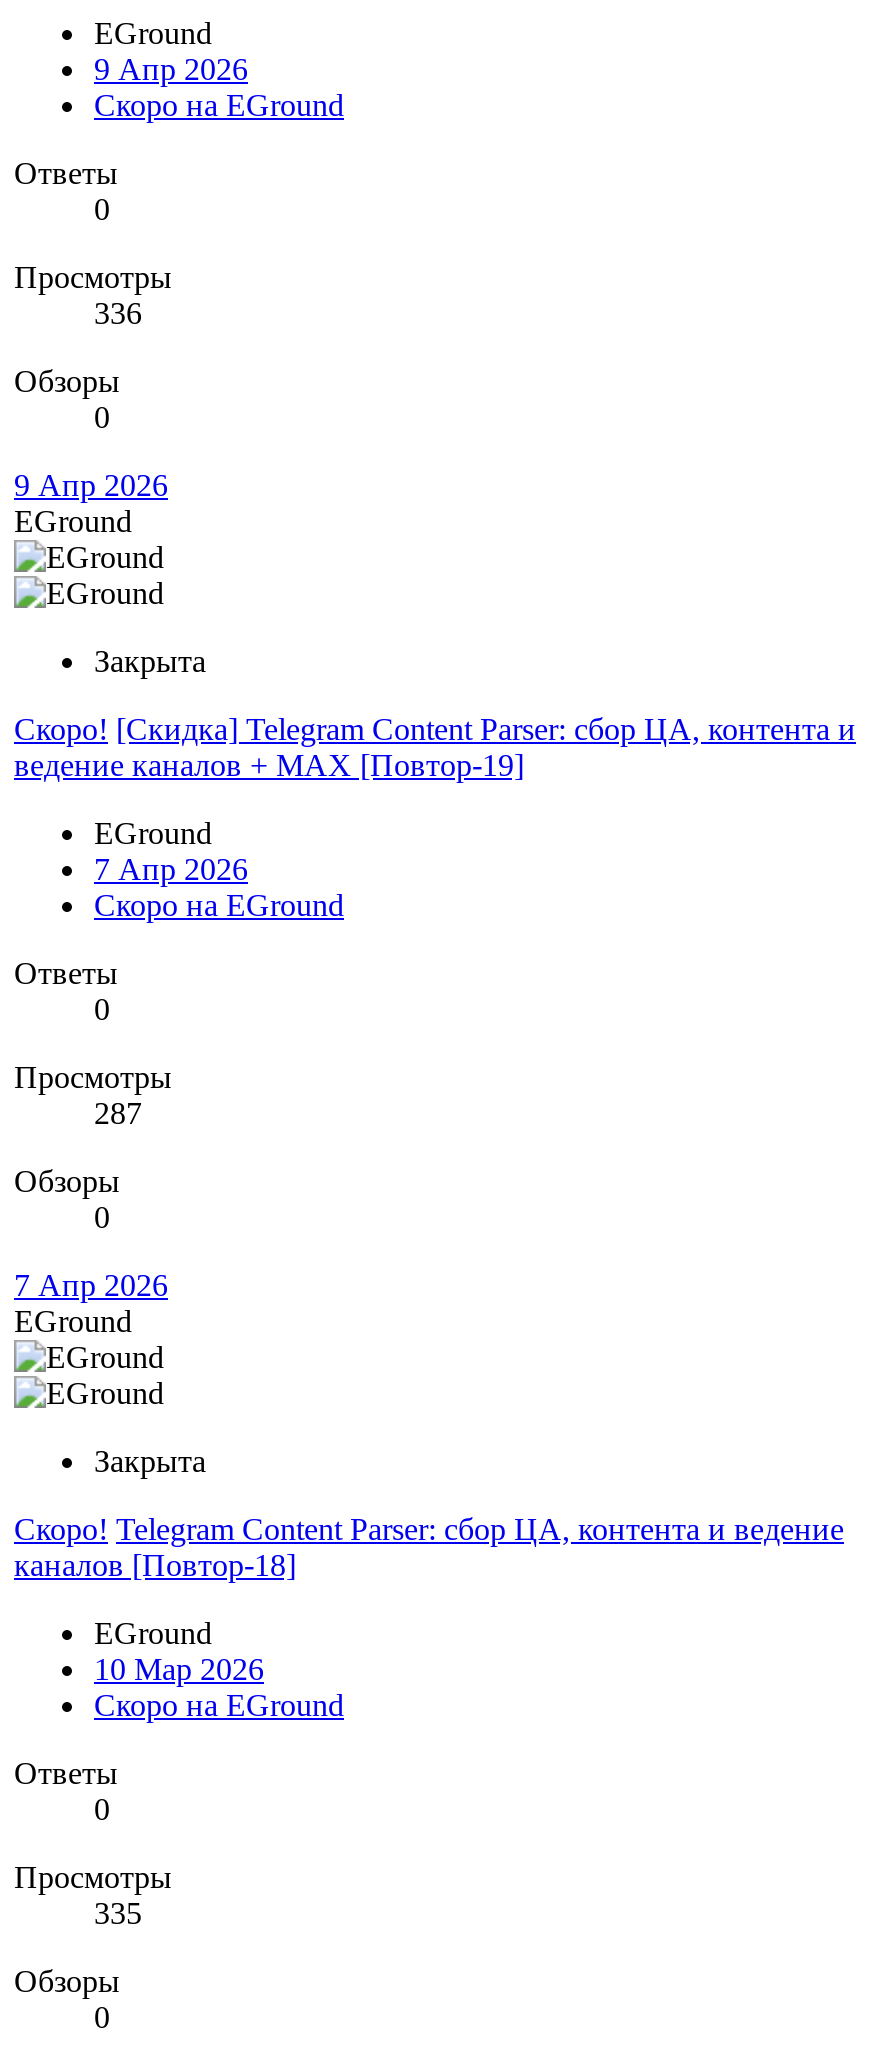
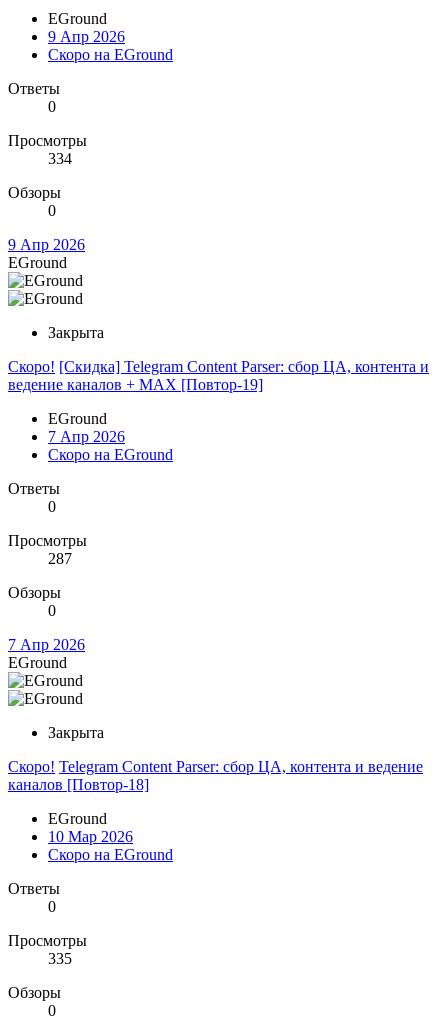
- 336
+ 334
